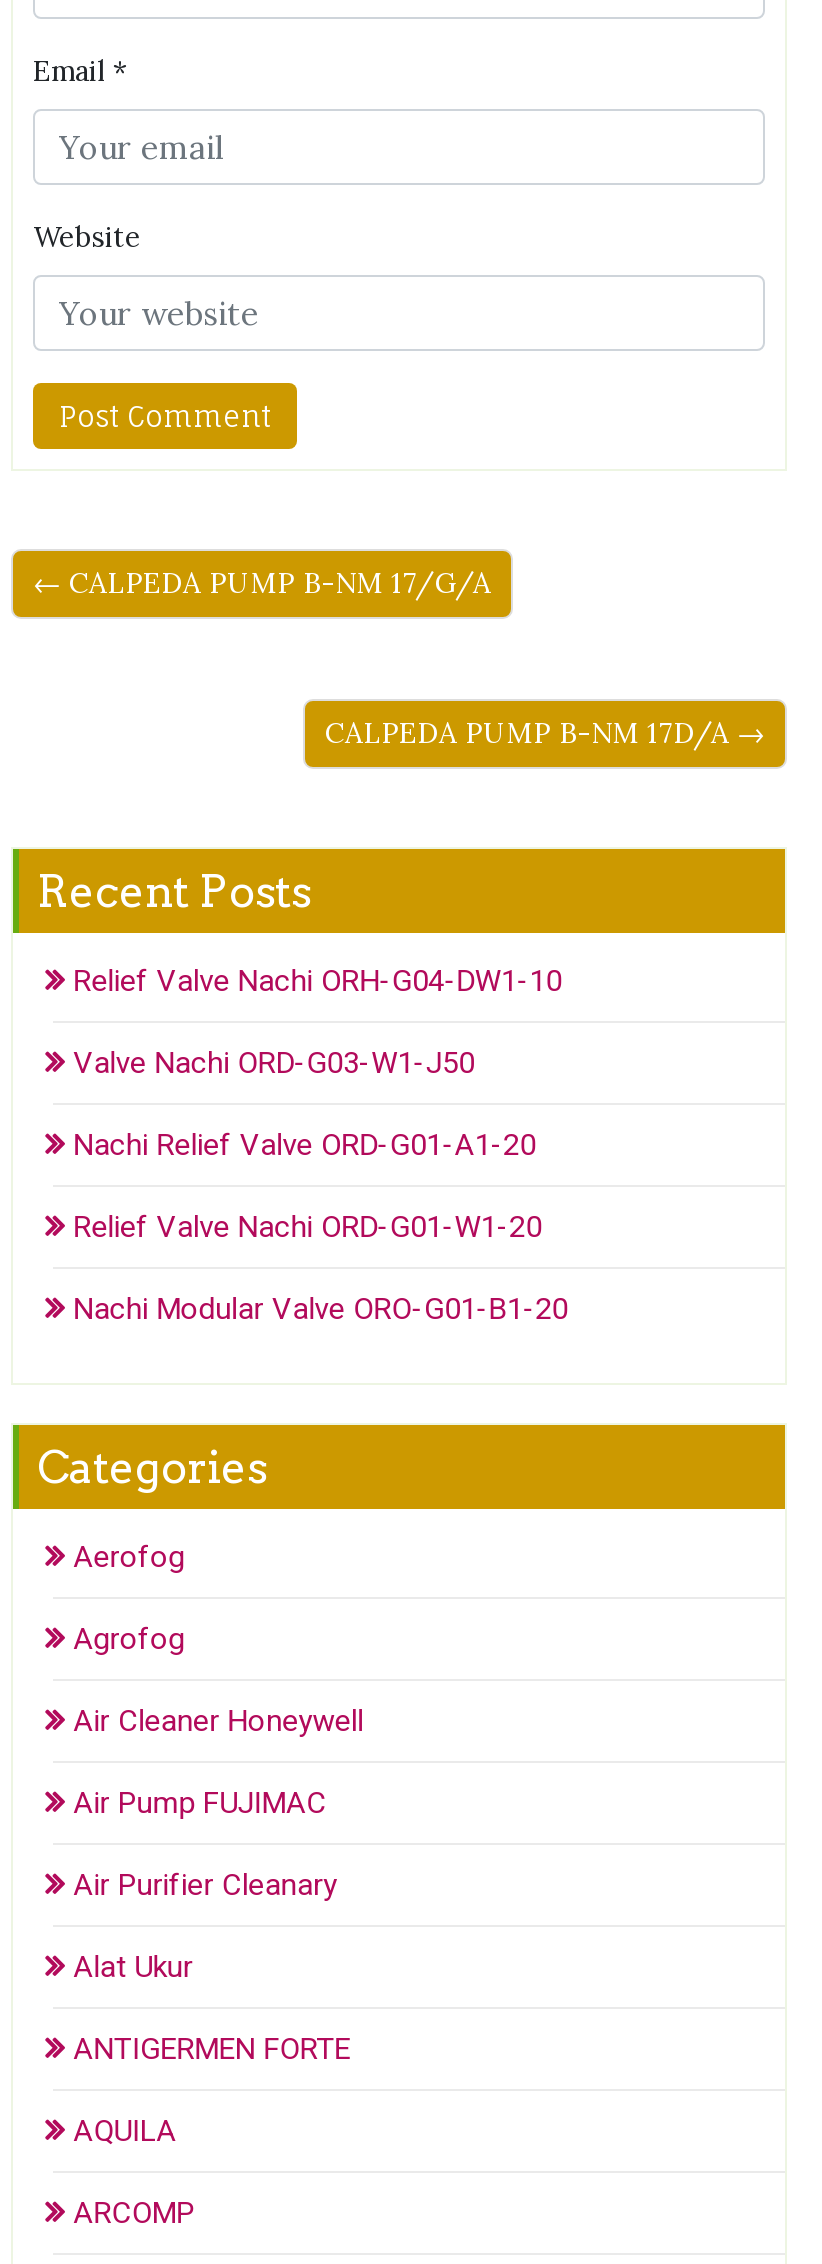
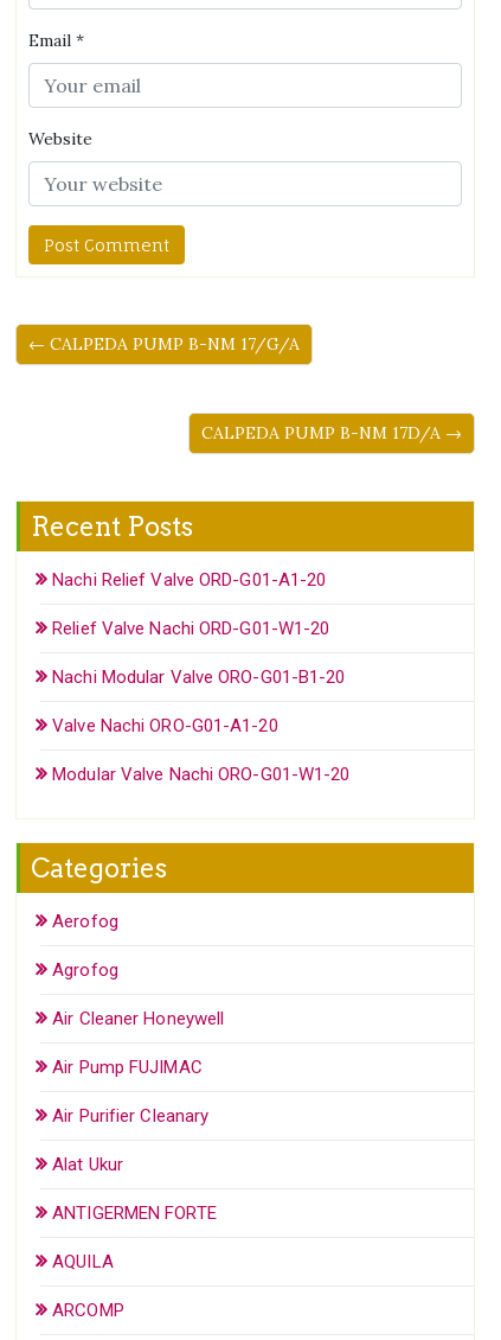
- Relief Valve Nachi ORH-G04-DW1-10
- Valve Nachi ORD-G03-W1-J50

moved up: Nachi Relief Valve ORD-G01-A1-20 | Relief Valve Nachi ORD-G01-W1-20 | Nachi Modular Valve ORO-G01-B1-20

+ Valve Nachi ORO-G01-A1-20
+ Modular Valve Nachi ORO-G01-W1-20
